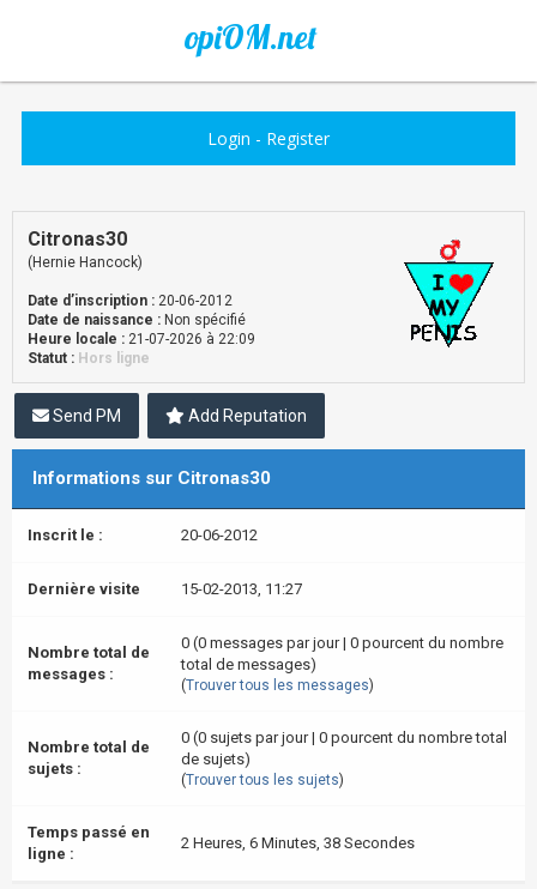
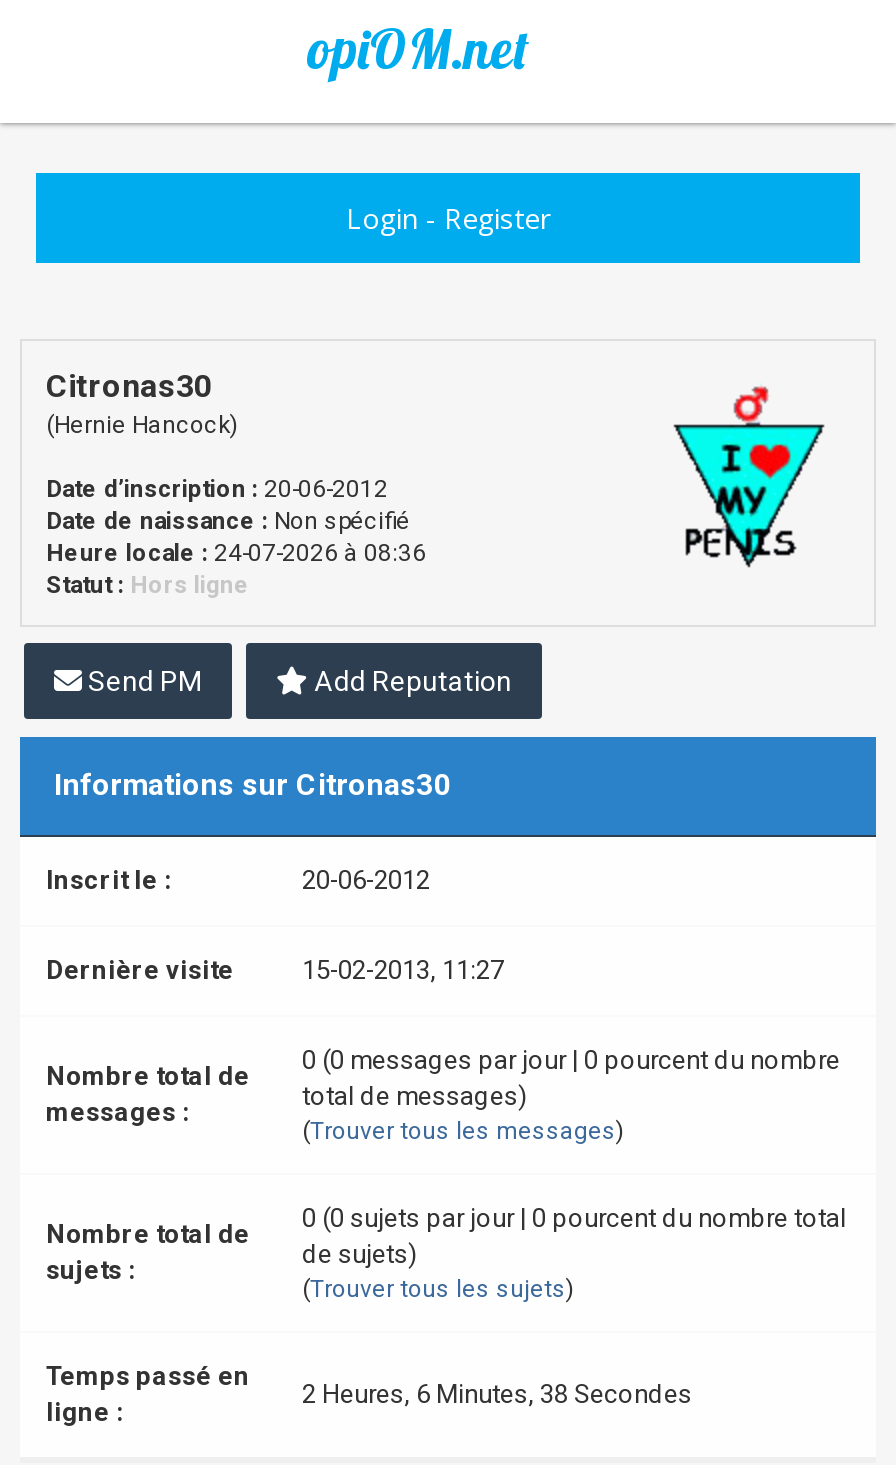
- Heure locale : 21-07-2026 à 22:09
+ Heure locale : 24-07-2026 à 08:36
